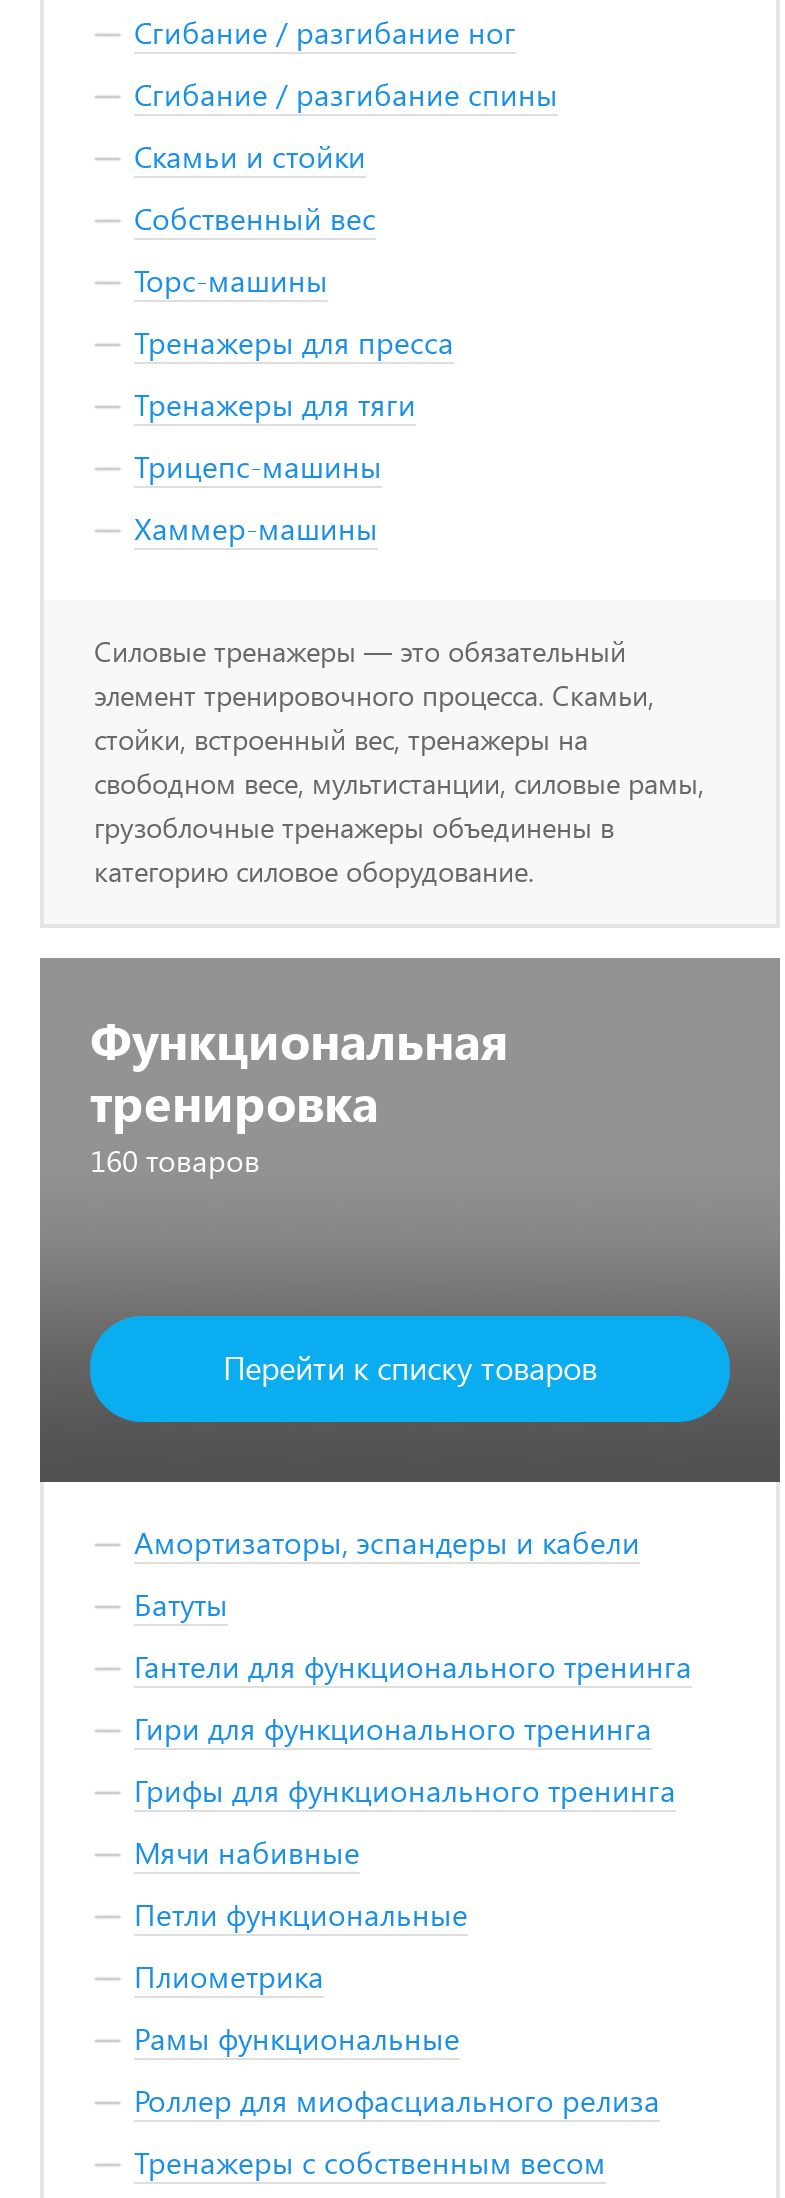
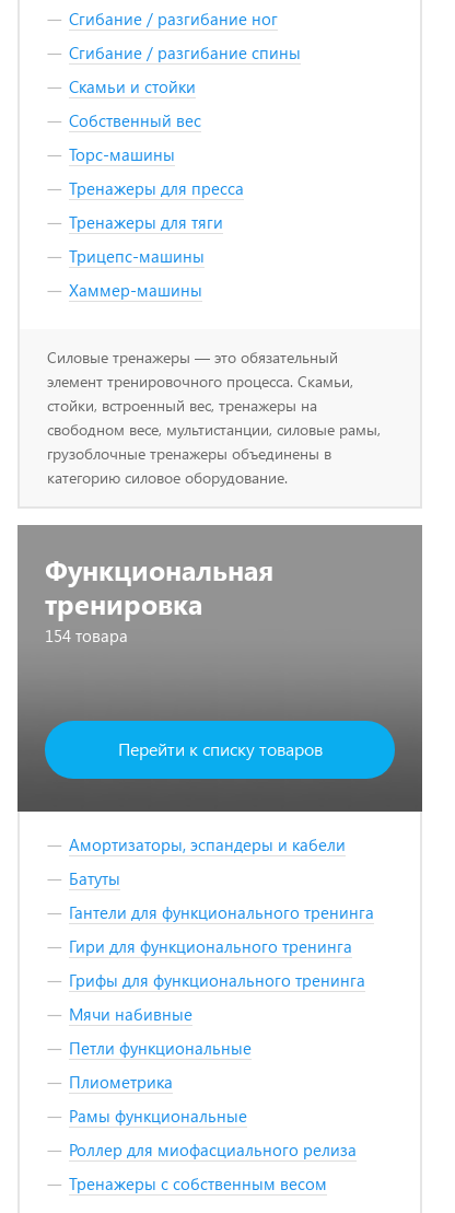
- 160 товаров
+ 154 товара
